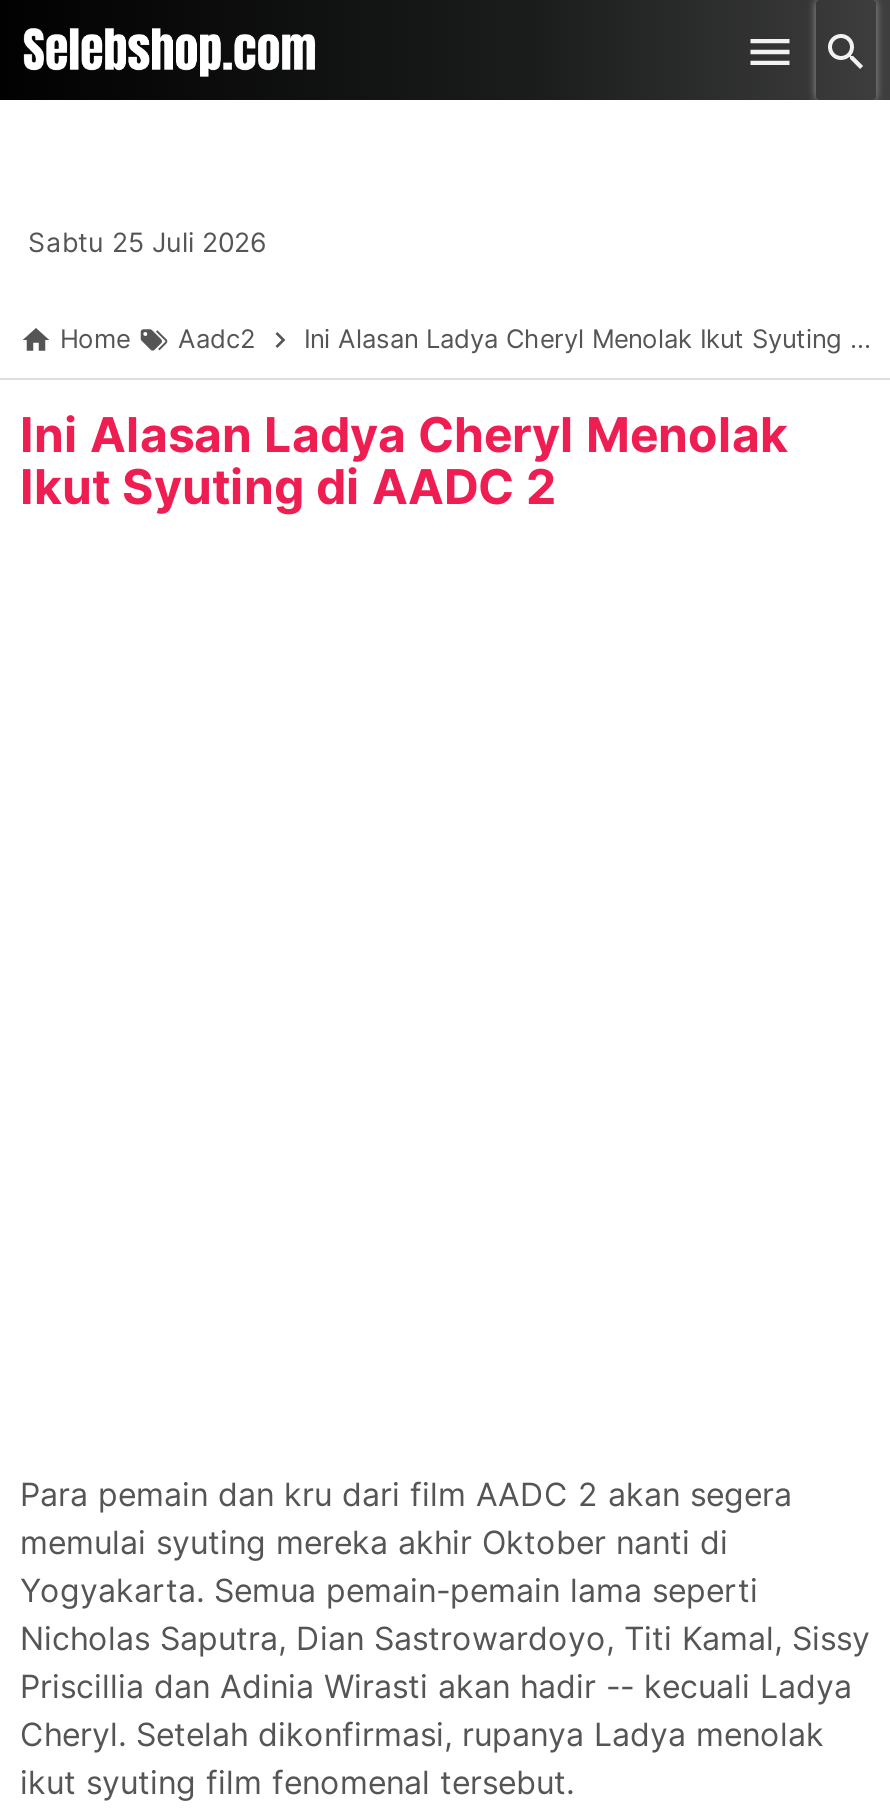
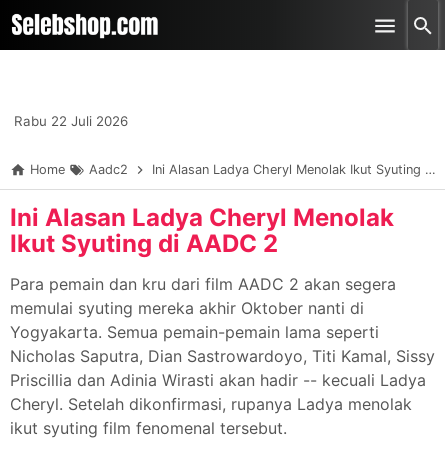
- Sabtu 25 Juli 2026
+ Rabu 22 Juli 2026
